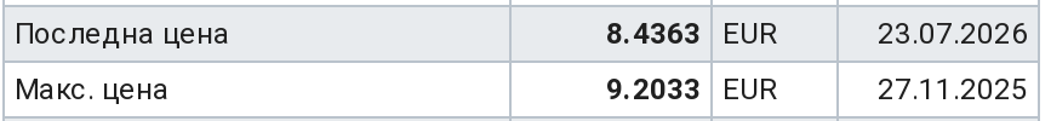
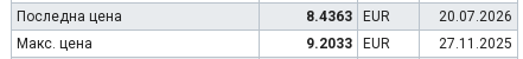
- 23.07.2026
+ 20.07.2026
